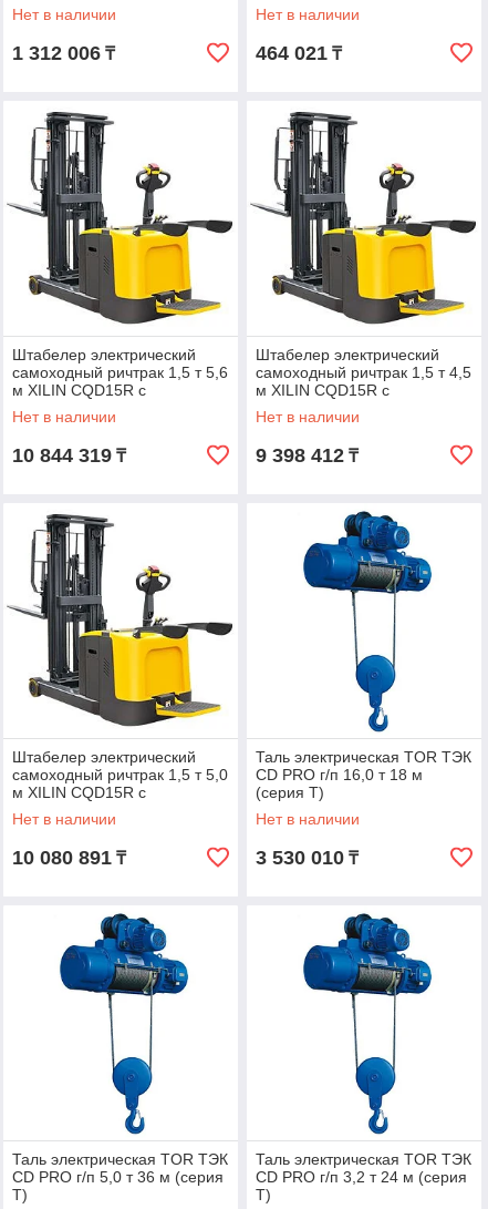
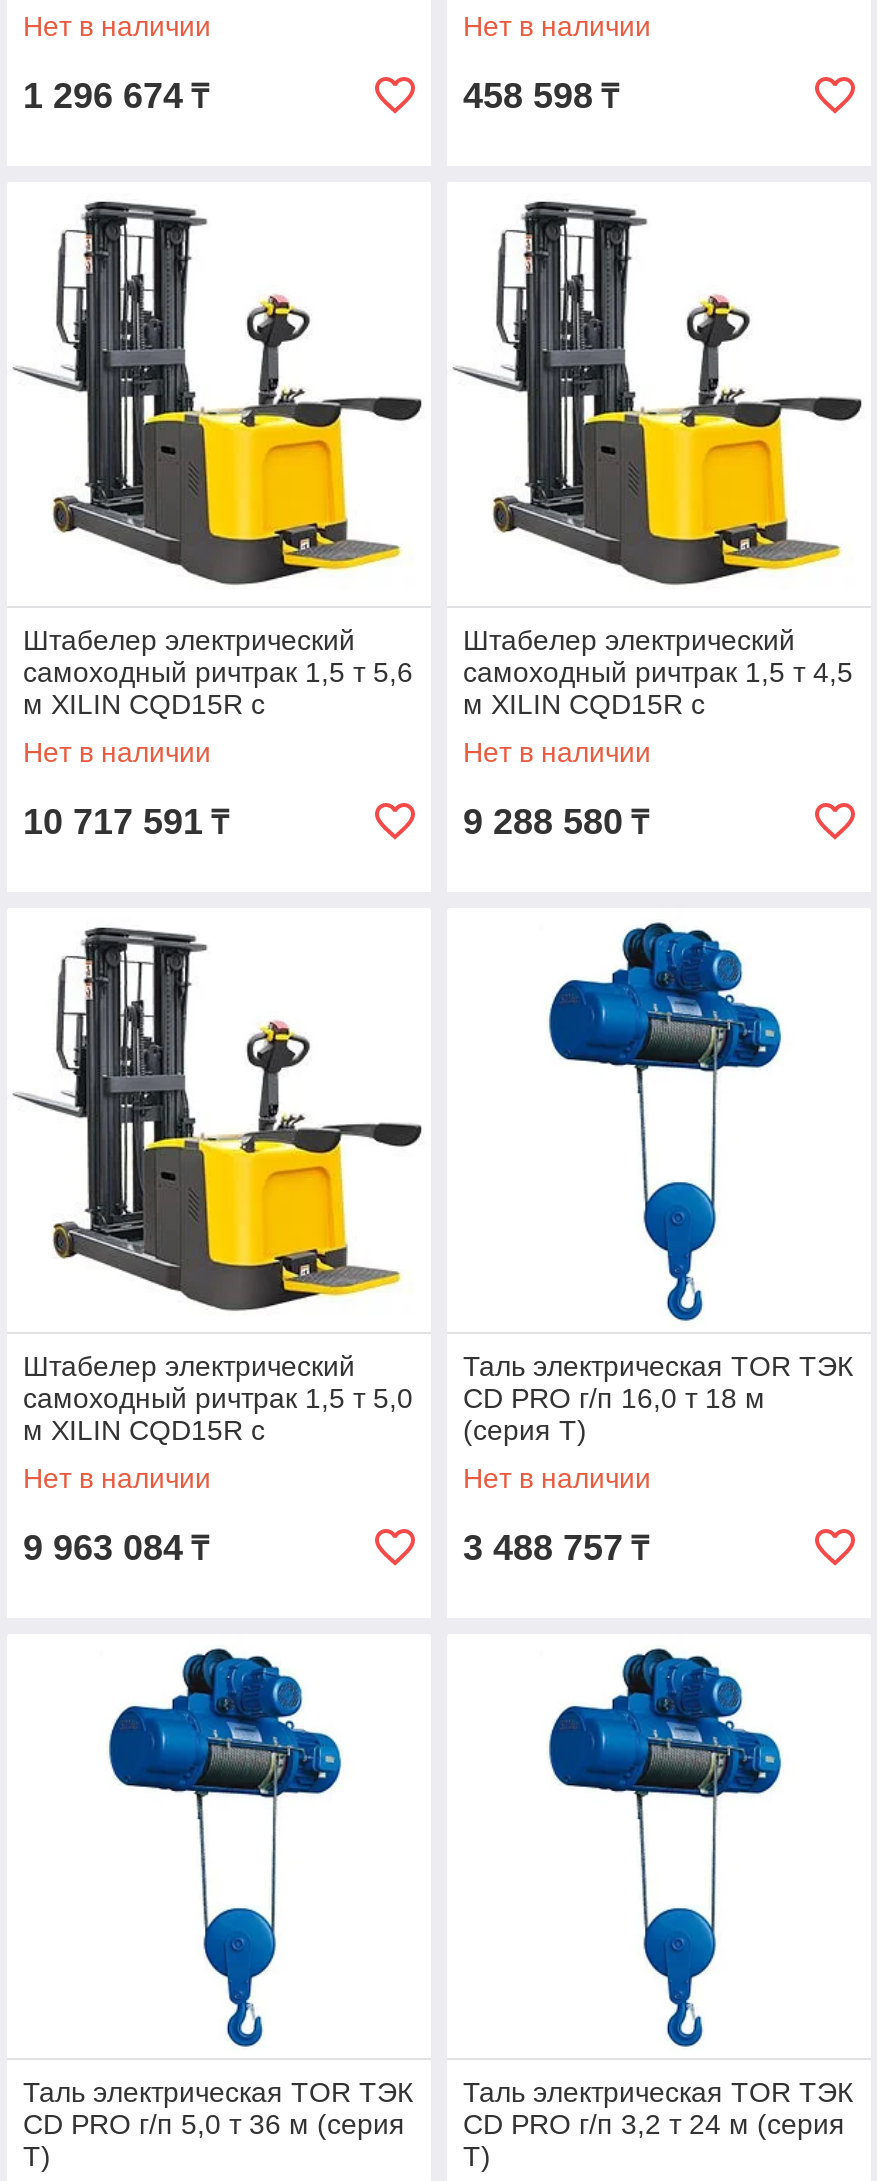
- 1 312 006 ₸
+ 1 296 674 ₸

- 464 021 ₸
+ 458 598 ₸

- 10 844 319 ₸
+ 10 717 591 ₸

- 9 398 412 ₸
+ 9 288 580 ₸

- 10 080 891 ₸
+ 9 963 084 ₸

- 3 530 010 ₸
+ 3 488 757 ₸
